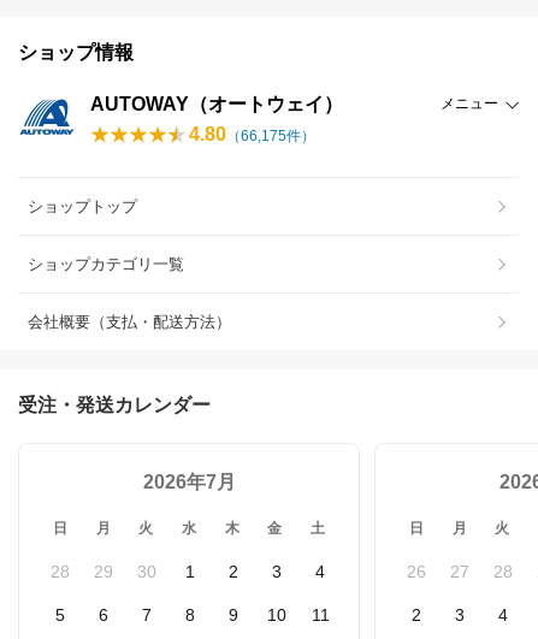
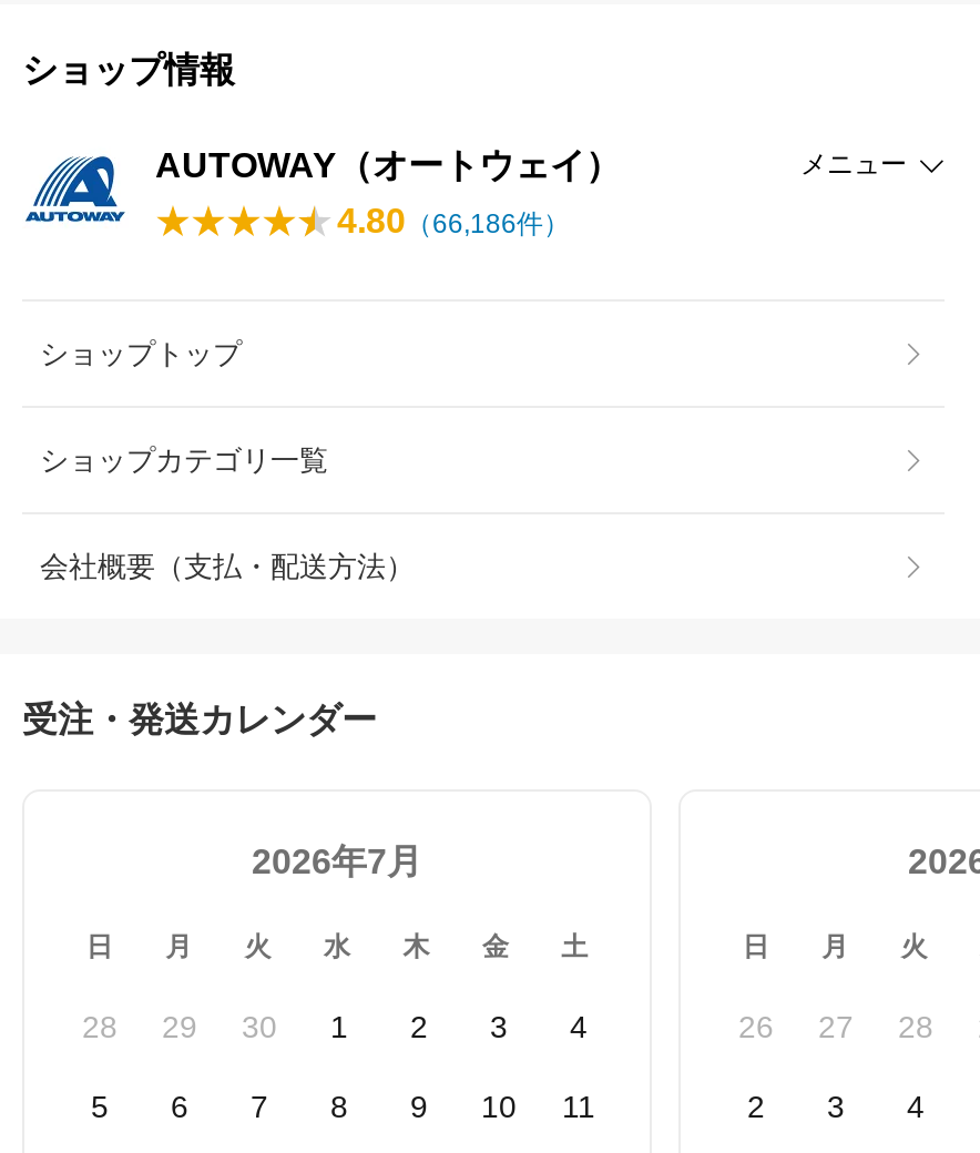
- 4.80（66,175件）
+ 4.80（66,186件）
